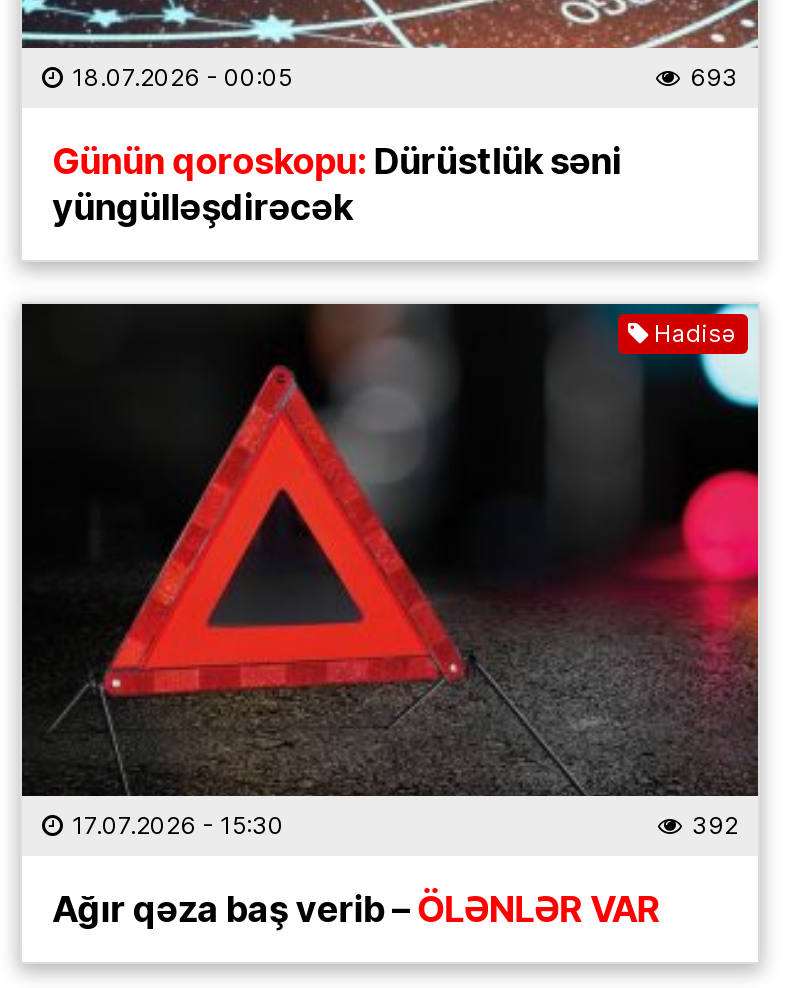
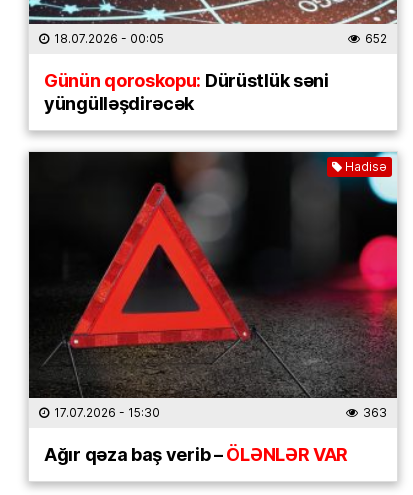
- 693
+ 652

- 392
+ 363
